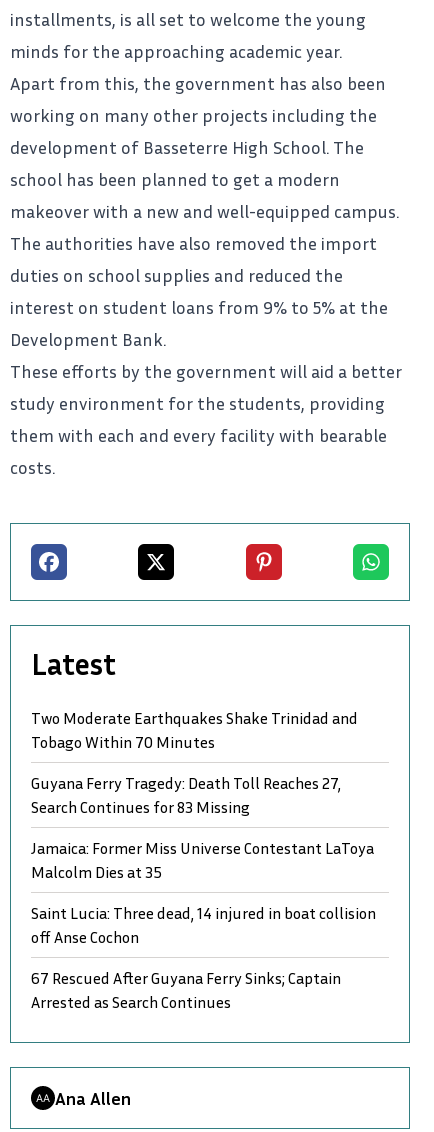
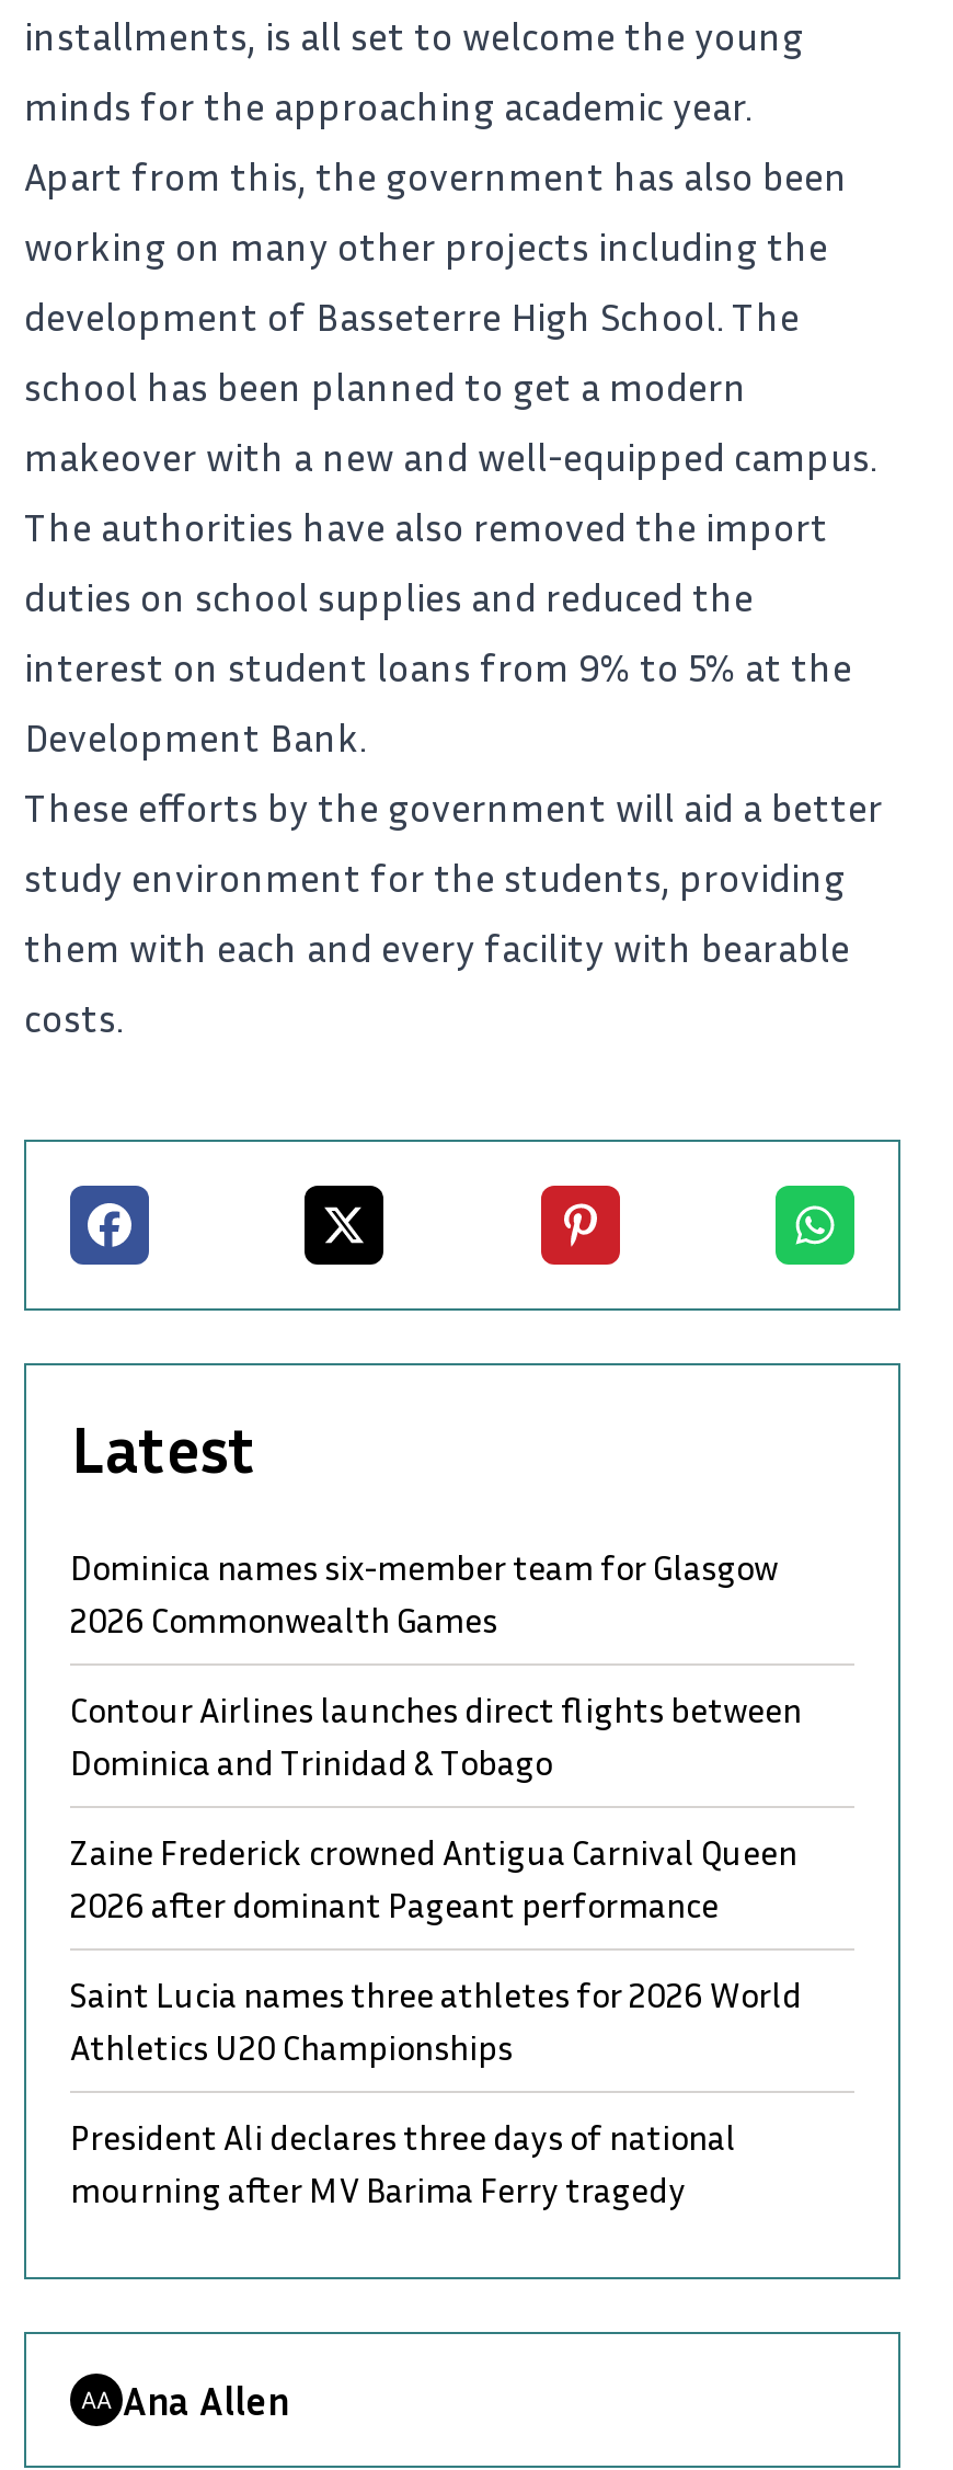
- Two Moderate Earthquakes Shake Trinidad and
- Tobago Within 70 Minutes
+ Dominica names six-member team for Glasgow
+ 2026 Commonwealth Games

- Guyana Ferry Tragedy: Death Toll Reaches 27,
- Search Continues for 83 Missing
+ Contour Airlines launches direct flights between
+ Dominica and Trinidad & Tobago

- Jamaica: Former Miss Universe Contestant LaToya
- Malcolm Dies at 35
+ Zaine Frederick crowned Antigua Carnival Queen
+ 2026 after dominant Pageant performance

- Saint Lucia: Three dead, 14 injured in boat collision
- off Anse Cochon
+ Saint Lucia names three athletes for 2026 World
+ Athletics U20 Championships

- 67 Rescued After Guyana Ferry Sinks; Captain
- Arrested as Search Continues
+ President Ali declares three days of national
+ mourning after MV Barima Ferry tragedy
